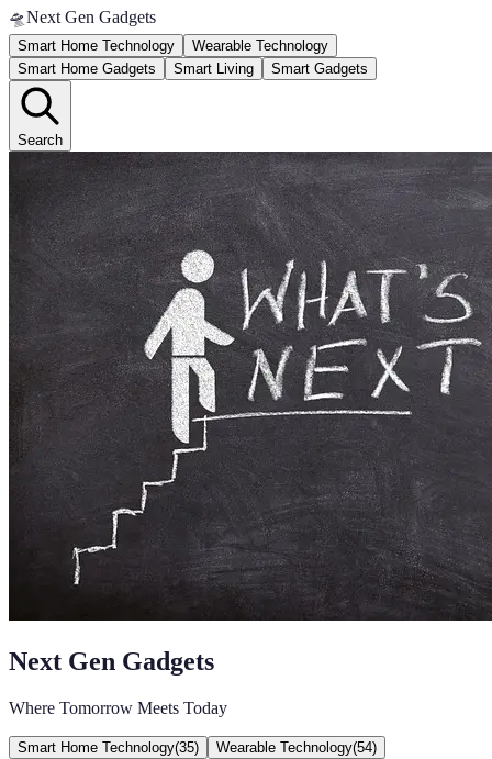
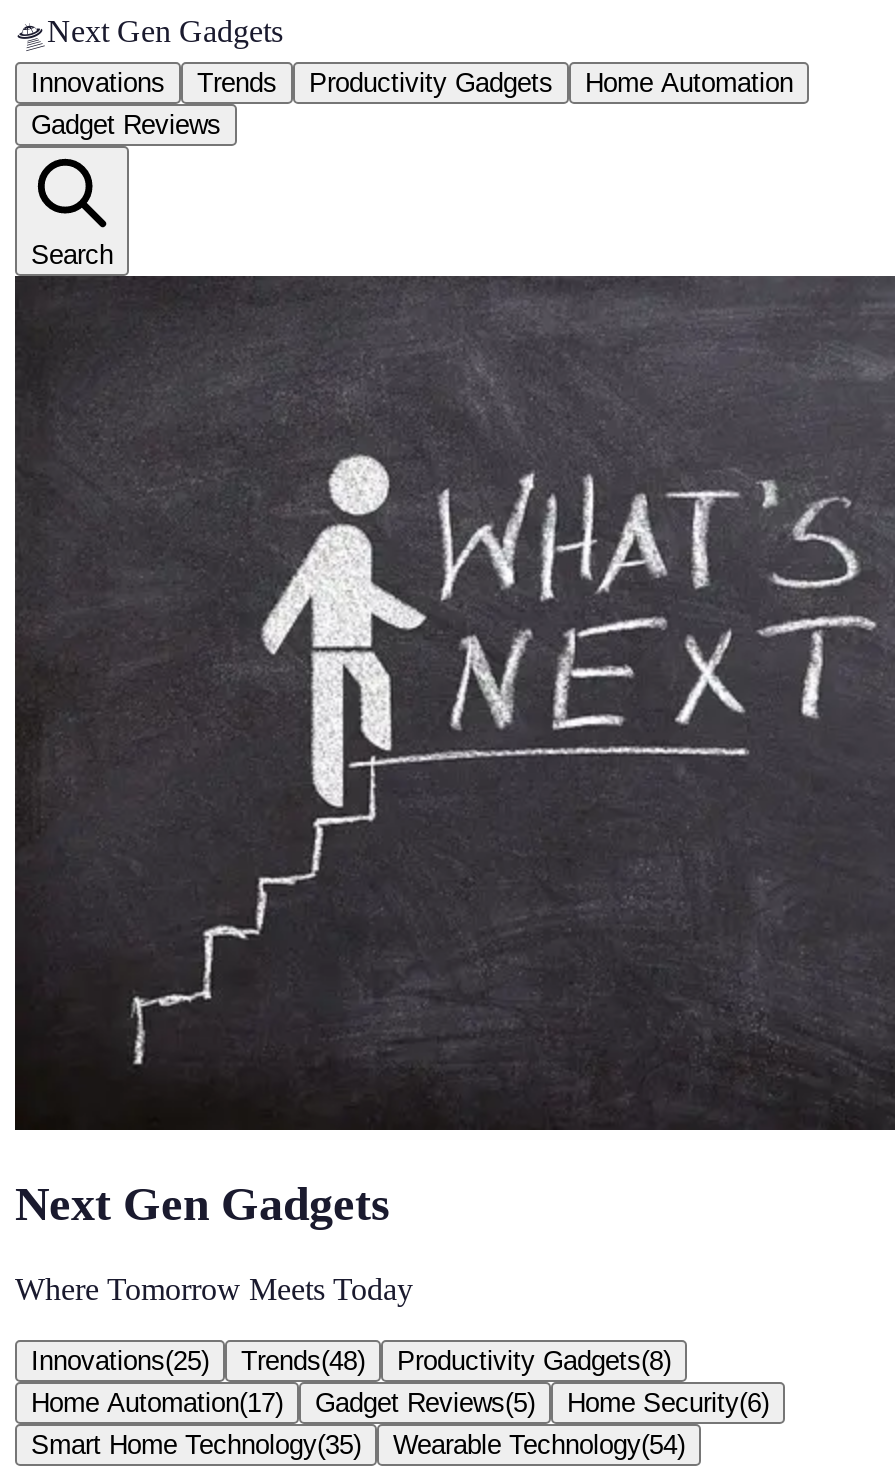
- Smart Home Technology
- Wearable Technology
- Smart Home Gadgets
- Smart Living
- Smart Gadgets
+ Innovations
+ Trends
+ Productivity Gadgets
+ Home Automation
+ Gadget Reviews

+ Innovations(25)
+ Trends(48)
+ Productivity Gadgets(8)
+ Home Automation(17)
+ Gadget Reviews(5)
+ Home Security(6)
